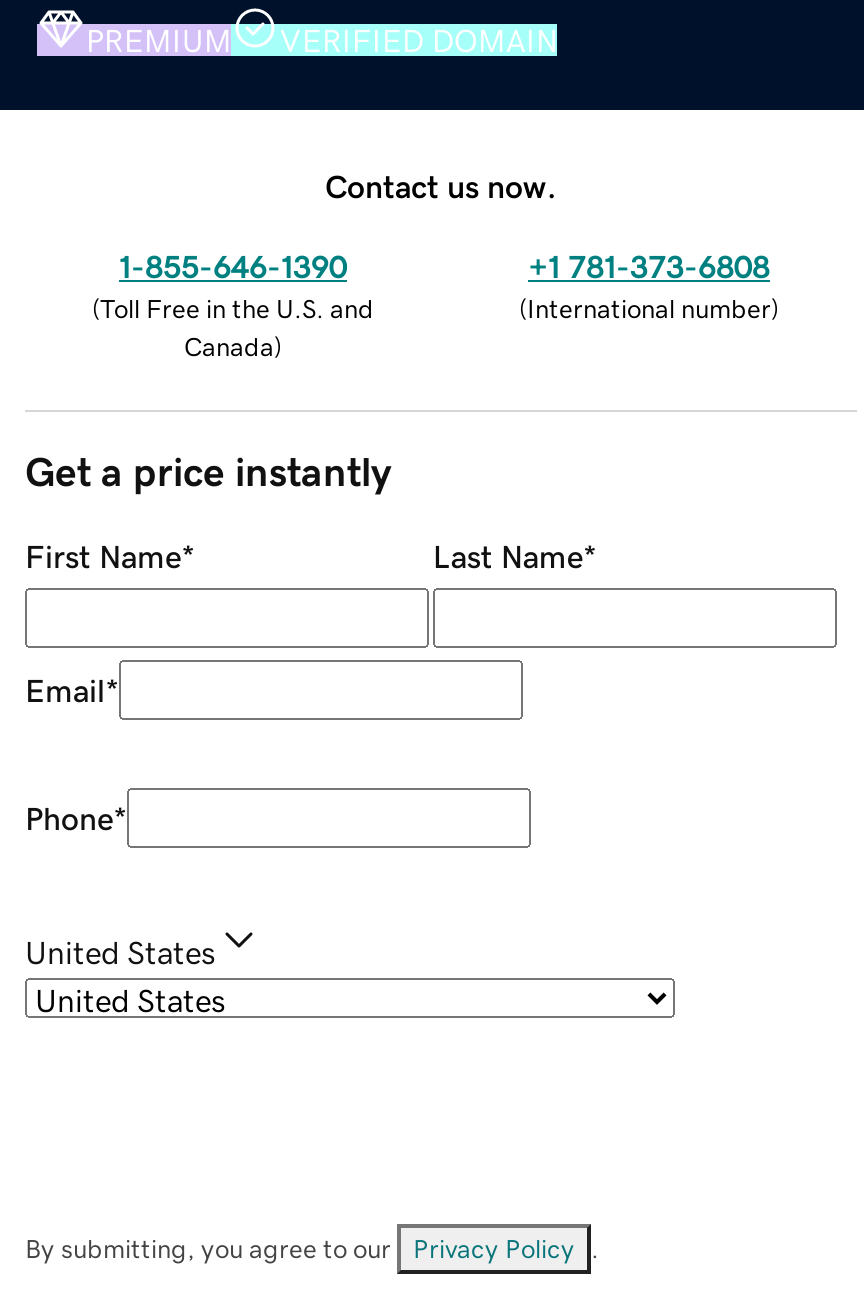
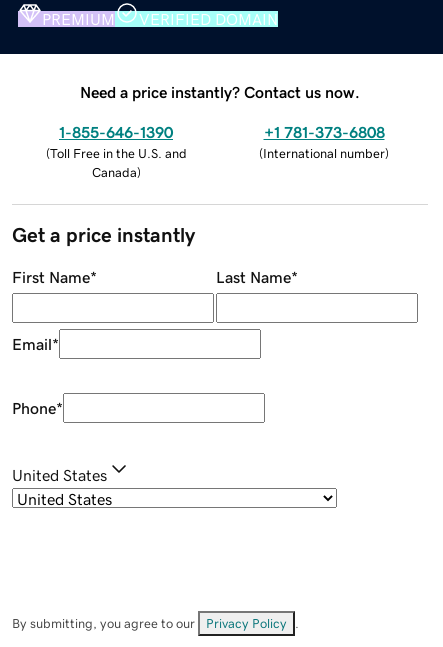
- Contact us now.
+ Need a price instantly? Contact us now.
